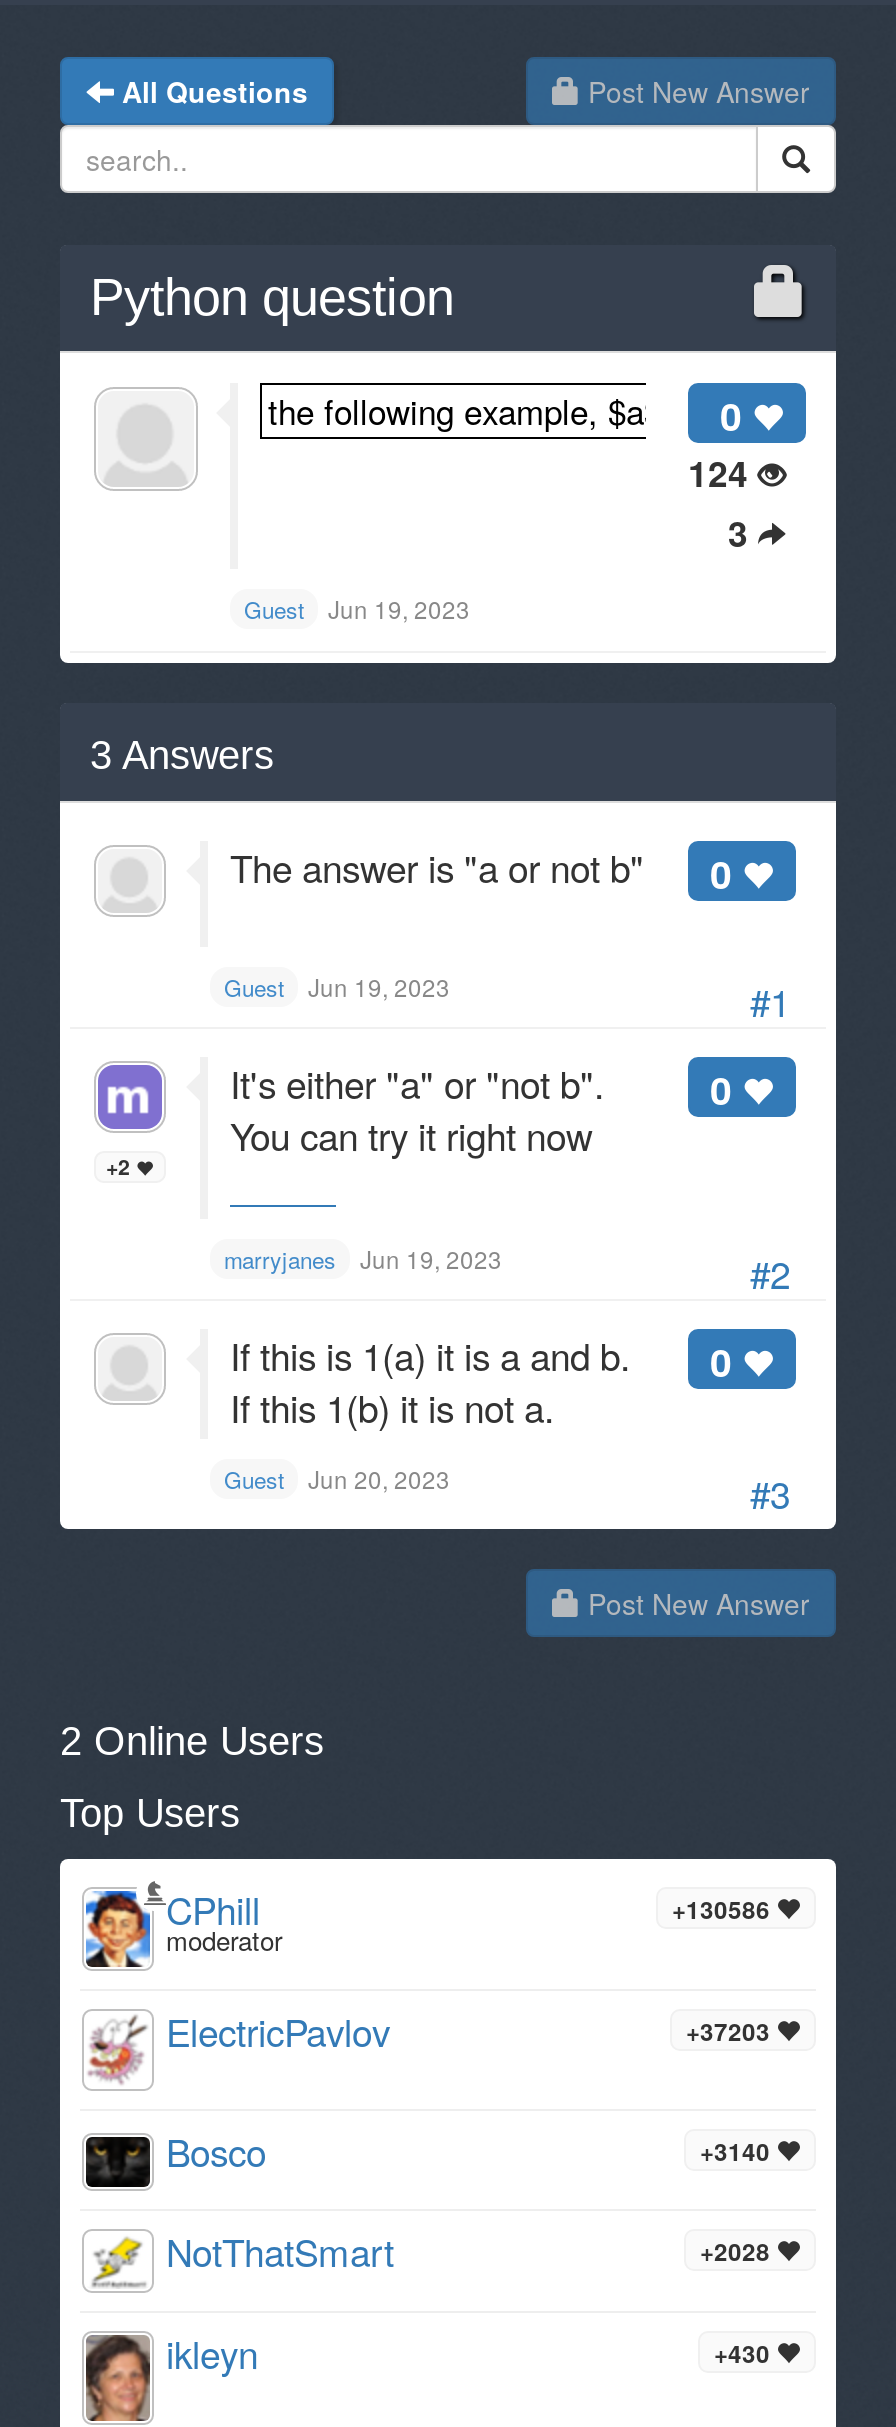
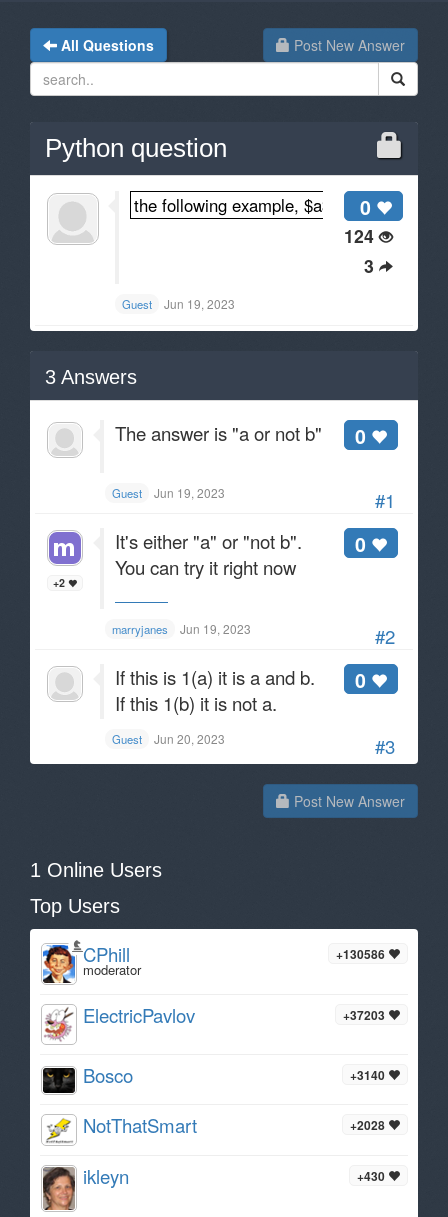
- 2 Online Users
+ 1 Online Users
